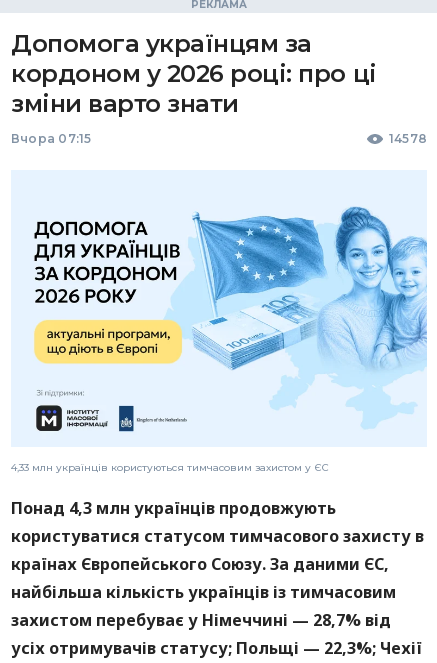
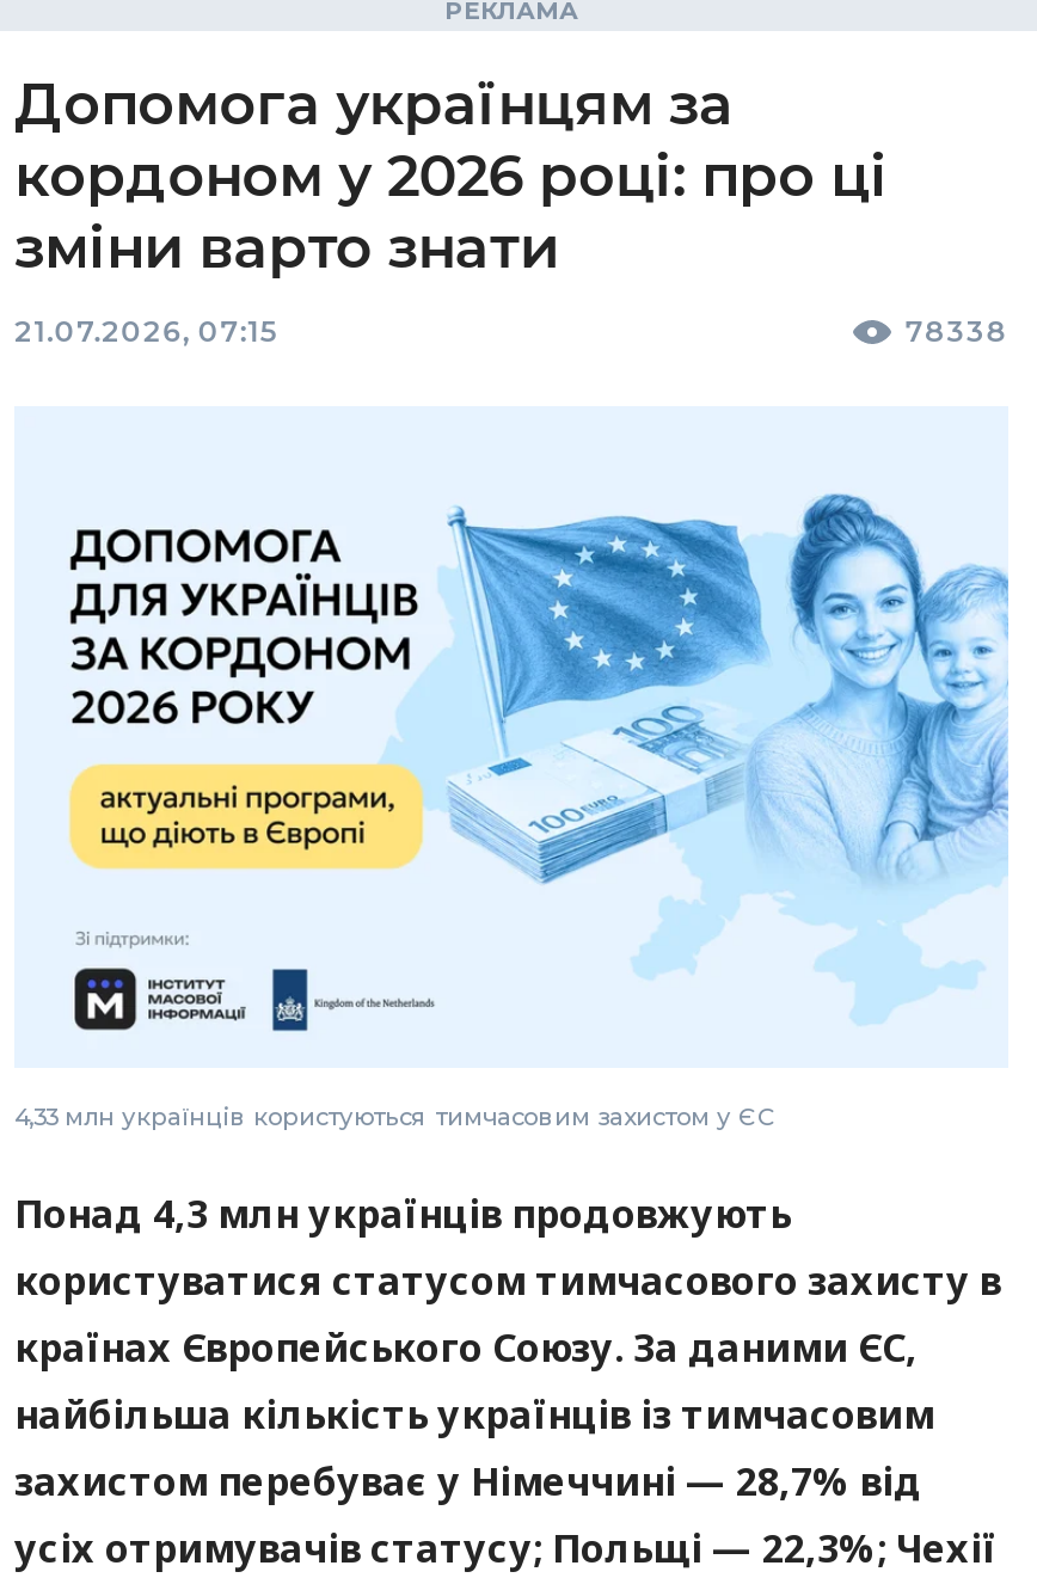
- Вчора 07:15
- 14578
+ 21.07.2026, 07:15
+ 78338
